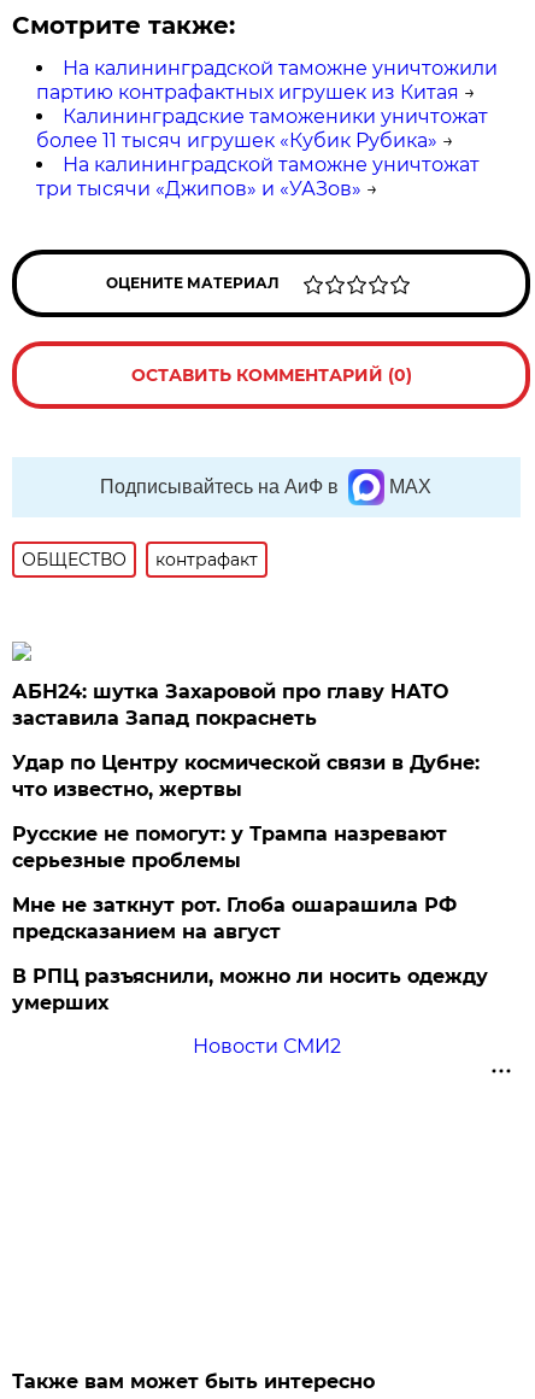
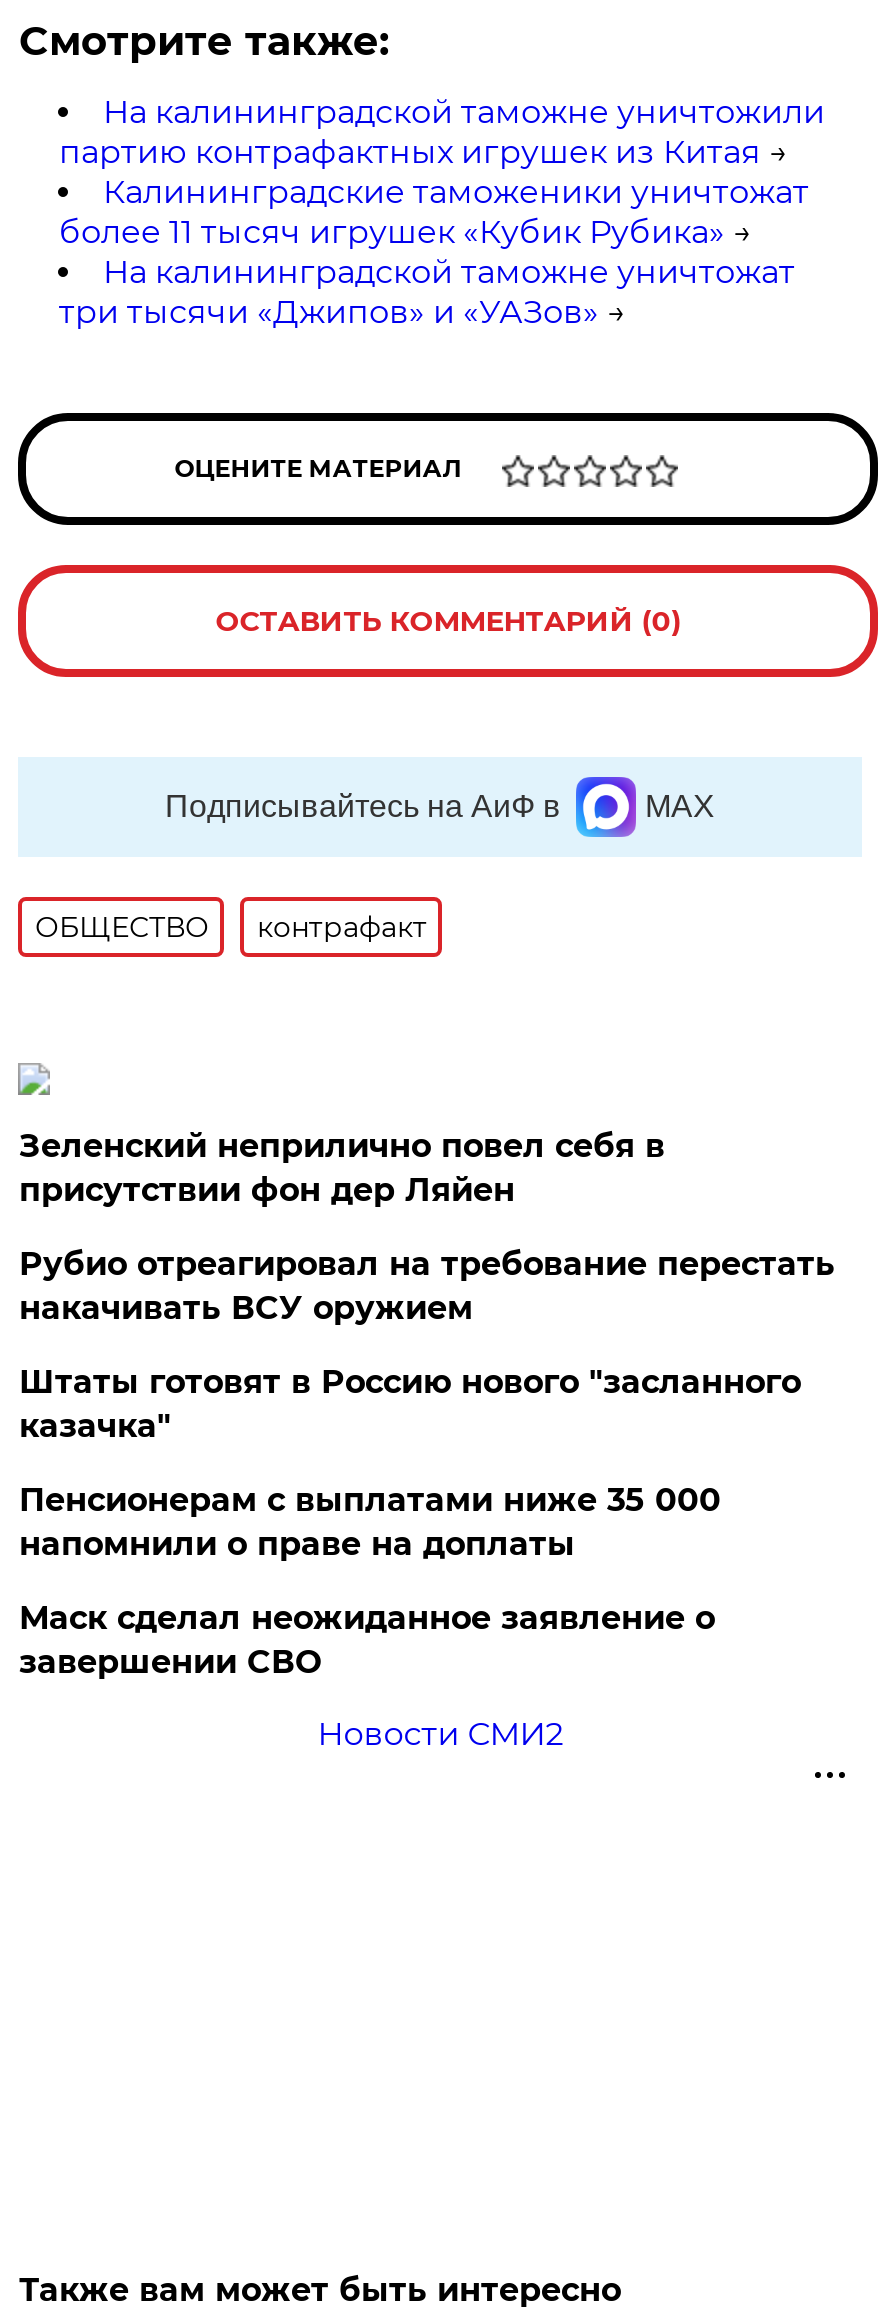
- АБН24: шутка Захаровой про главу НАТО
- заставила Запад покраснеть
+ Зеленский неприлично повел cебя в
+ присутствии фон дер Ляйен

- Удар по Центру космической связи в Дубне:
- что известно, жертвы
+ Рубио отреагировал на требование перестать
+ накачивать ВСУ оружием

- Русские не помогут: у Трампа назревают
- серьезные проблемы
+ Штаты готовят в Россию нового "засланного
+ казачка"

- Мне не заткнут рот. Глоба ошарашила РФ
- предсказанием на август
+ Пенсионерам с выплатами ниже 35 000
+ напомнили о праве на доплаты

- В РПЦ разъяснили, можно ли носить одежду
- умерших
+ Маск сделал неожиданное заявление о
+ завершении СВО
